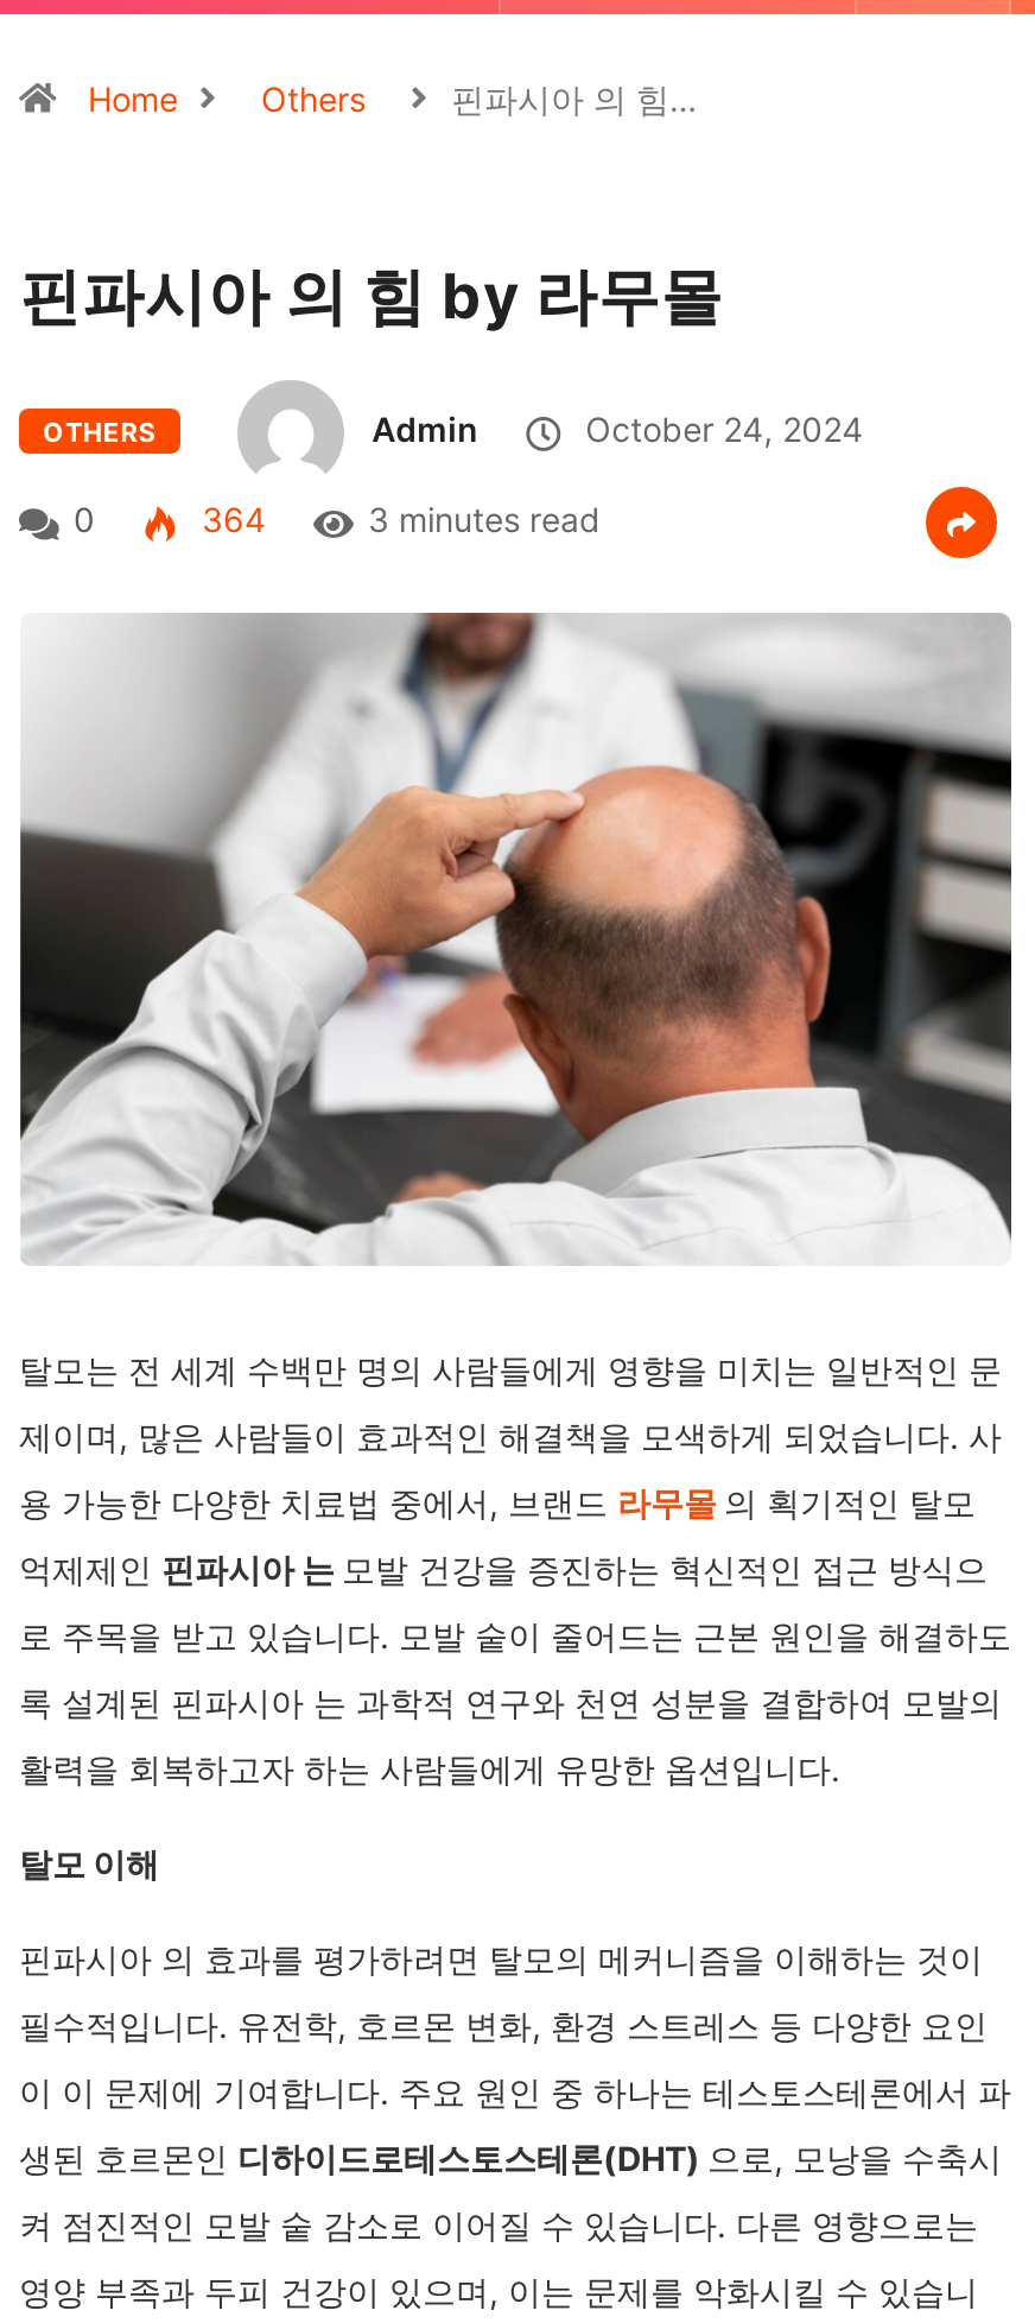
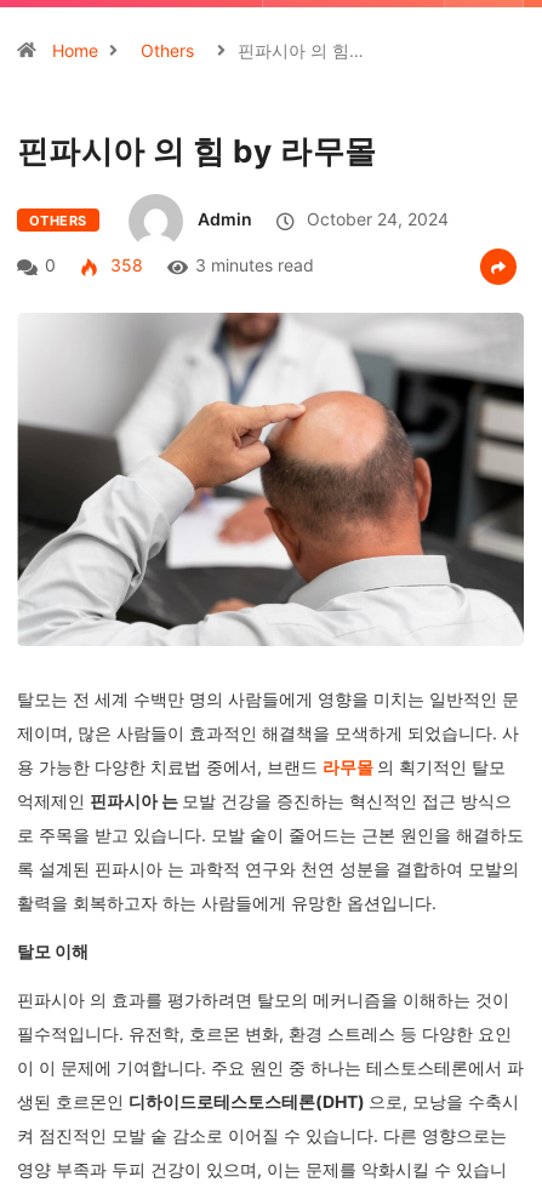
- 364
+ 358
